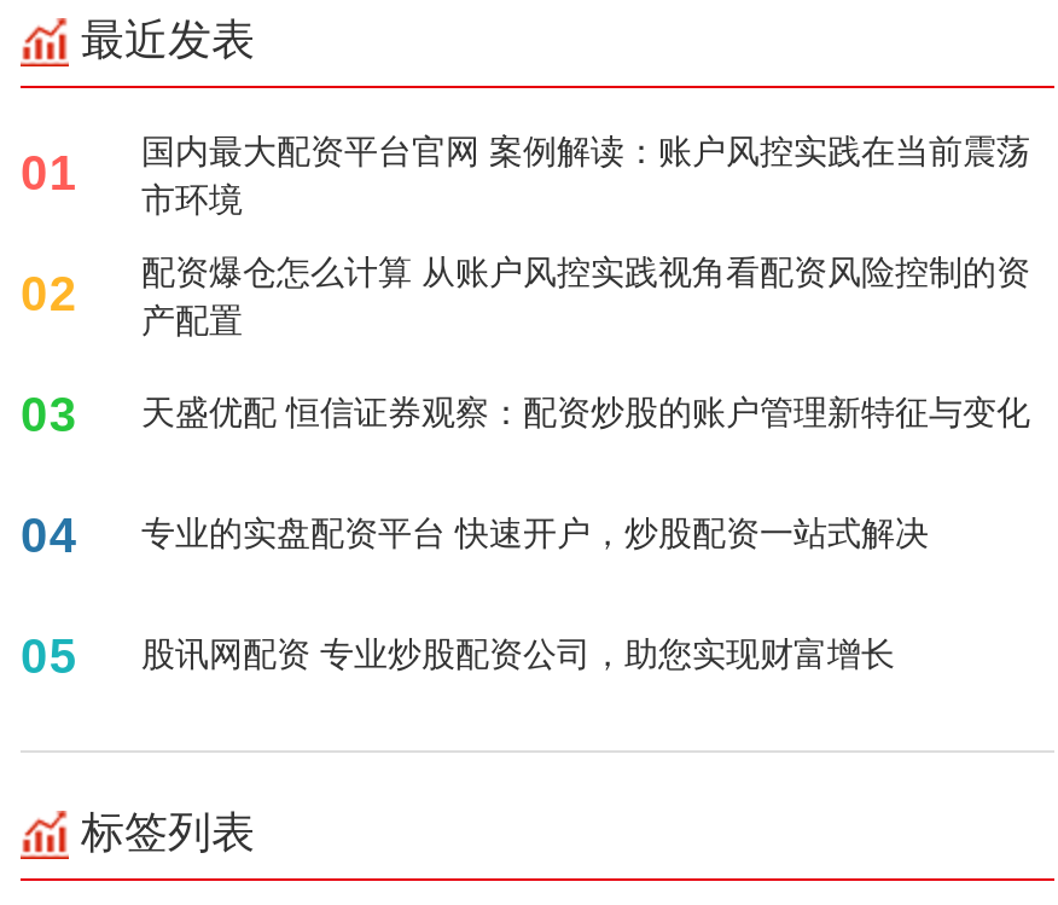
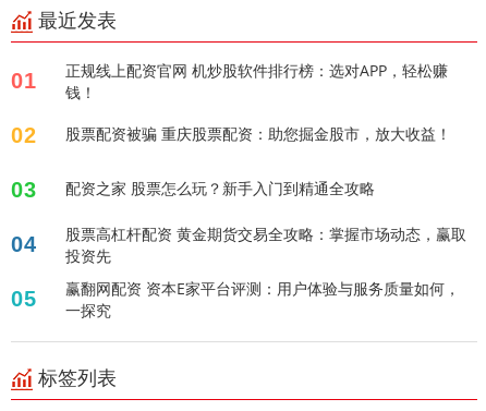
- 国内最大配资平台官网 案例解读：账户风控实践在当前震荡
- 市环境
+ 正规线上配资官网 机炒股软件排行榜：选对APP，轻松赚
+ 钱！

- 配资爆仓怎么计算 从账户风控实践视角看配资风险控制的资
- 产配置
+ 股票配资被骗 重庆股票配资：助您掘金股市，放大收益！

- 天盛优配 恒信证券观察：配资炒股的账户管理新特征与变化
+ 配资之家 股票怎么玩？新手入门到精通全攻略

- 专业的实盘配资平台 快速开户，炒股配资一站式解决
+ 股票高杠杆配资 黄金期货交易全攻略：掌握市场动态，赢取
+ 投资先

- 股讯网配资 专业炒股配资公司，助您实现财富增长
+ 赢翻网配资 资本E家平台评测：用户体验与服务质量如何，
+ 一探究
